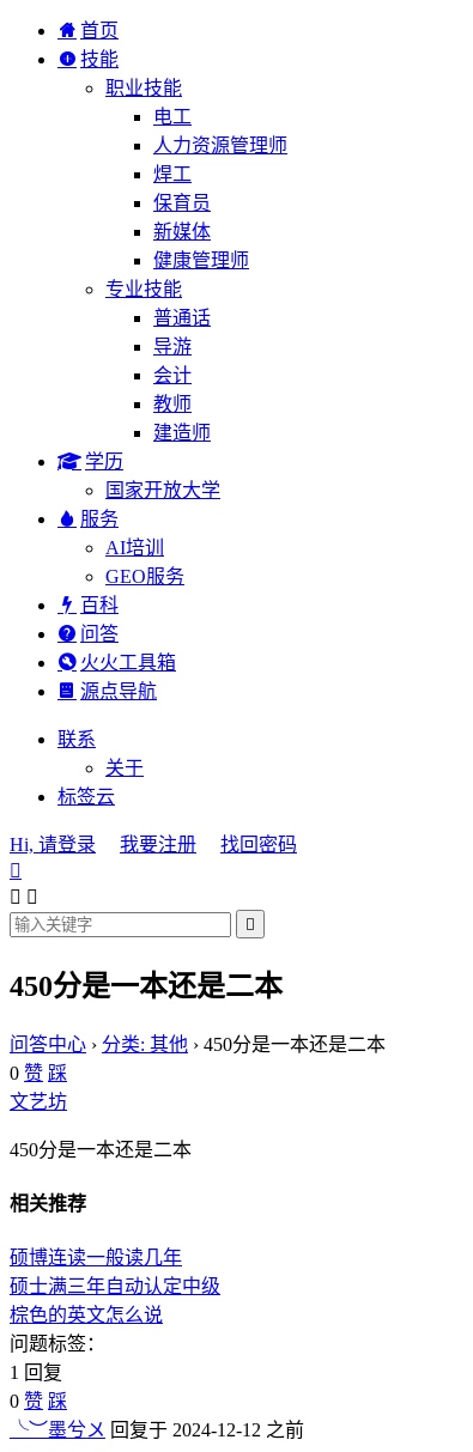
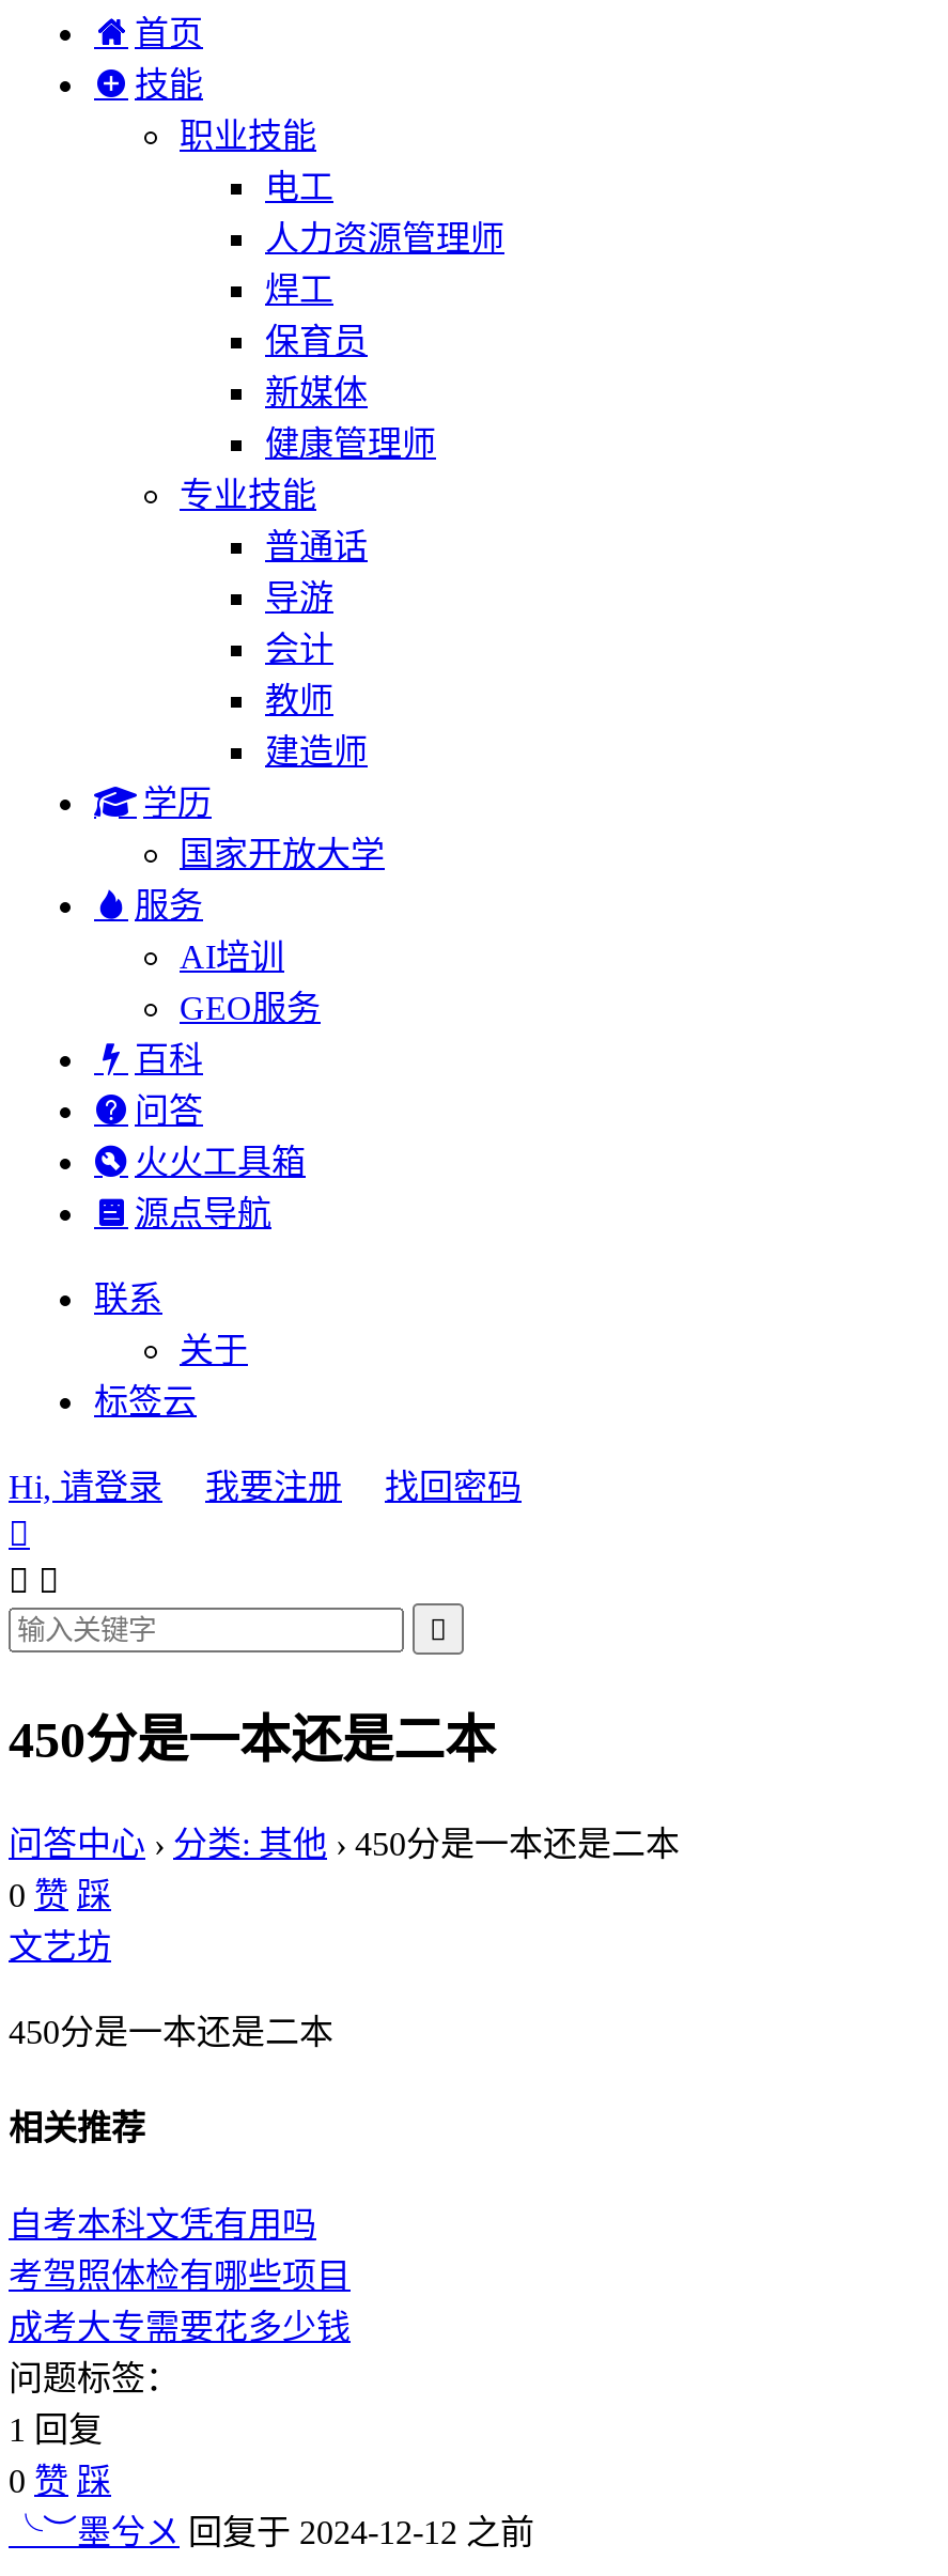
- 硕博连读一般读几年
- 硕士满三年自动认定中级
- 棕色的英文怎么说
+ 自考本科文凭有用吗
+ 考驾照体检有哪些项目
+ 成考大专需要花多少钱
